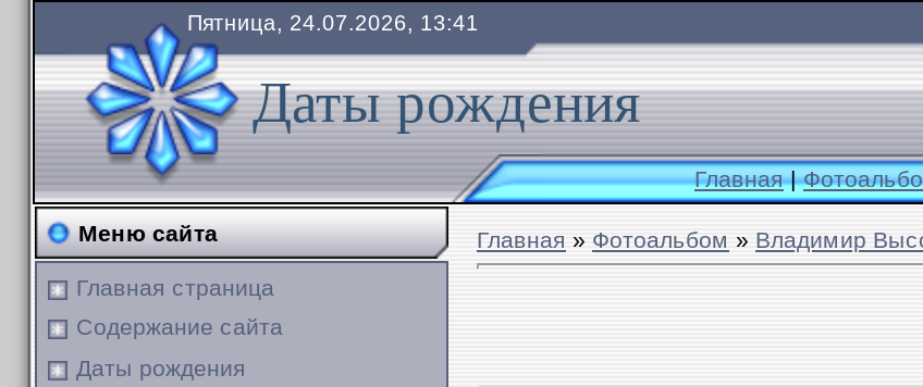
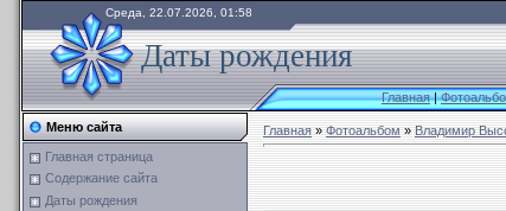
- Пятница, 24.07.2026, 13:41
+ Среда, 22.07.2026, 01:58
